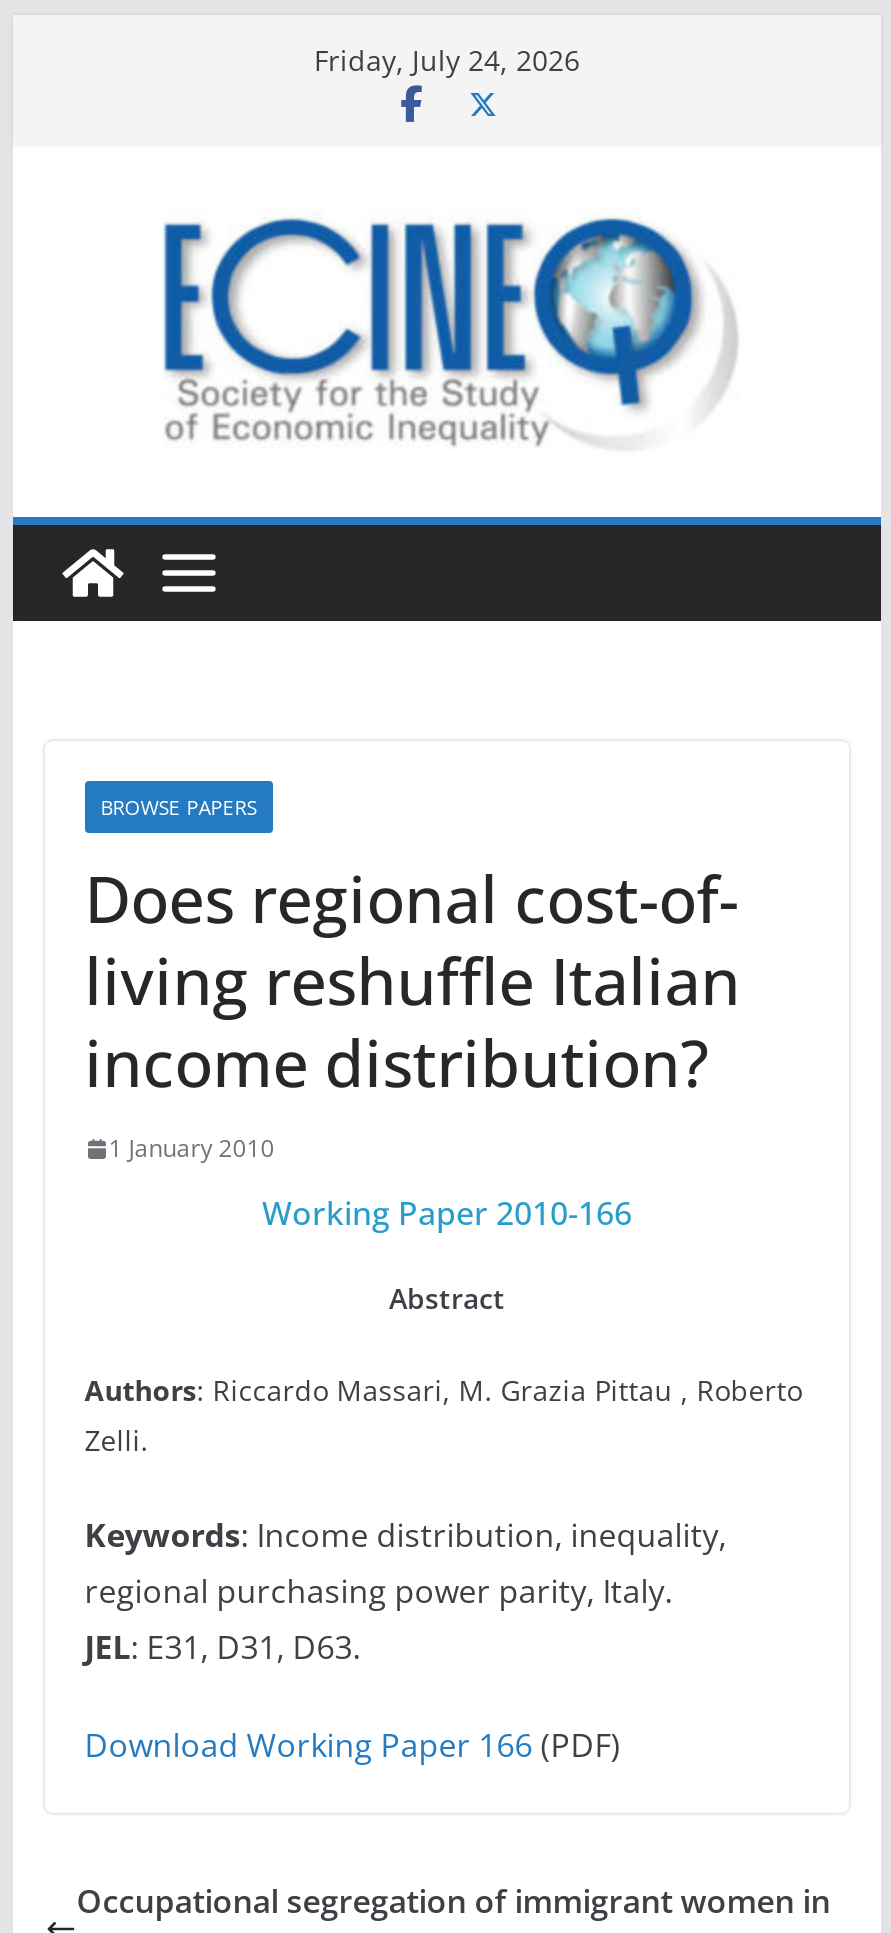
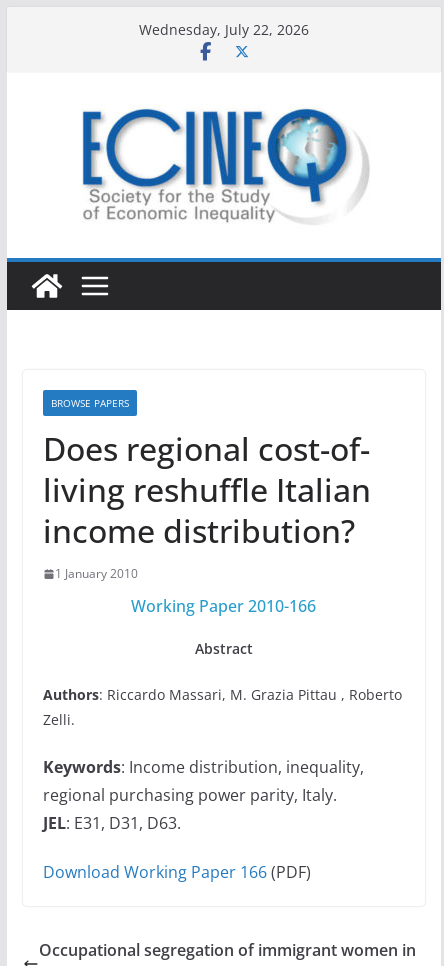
- Friday, July 24, 2026
+ Wednesday, July 22, 2026
